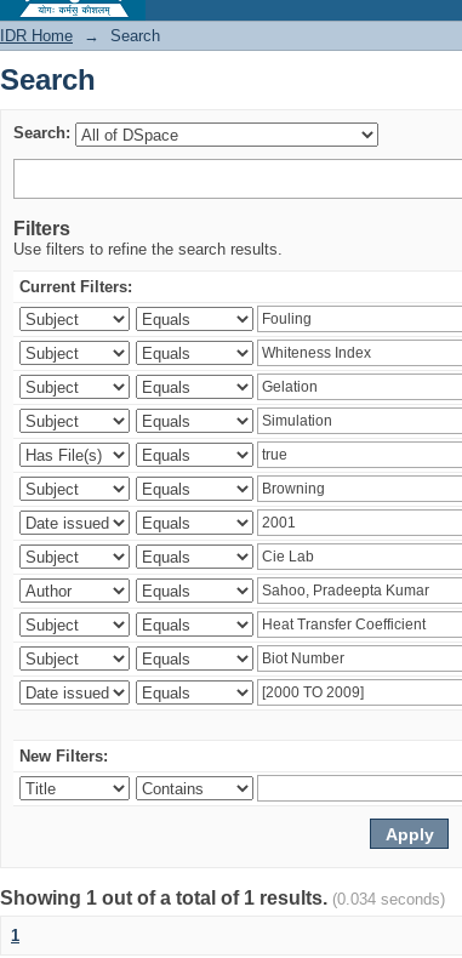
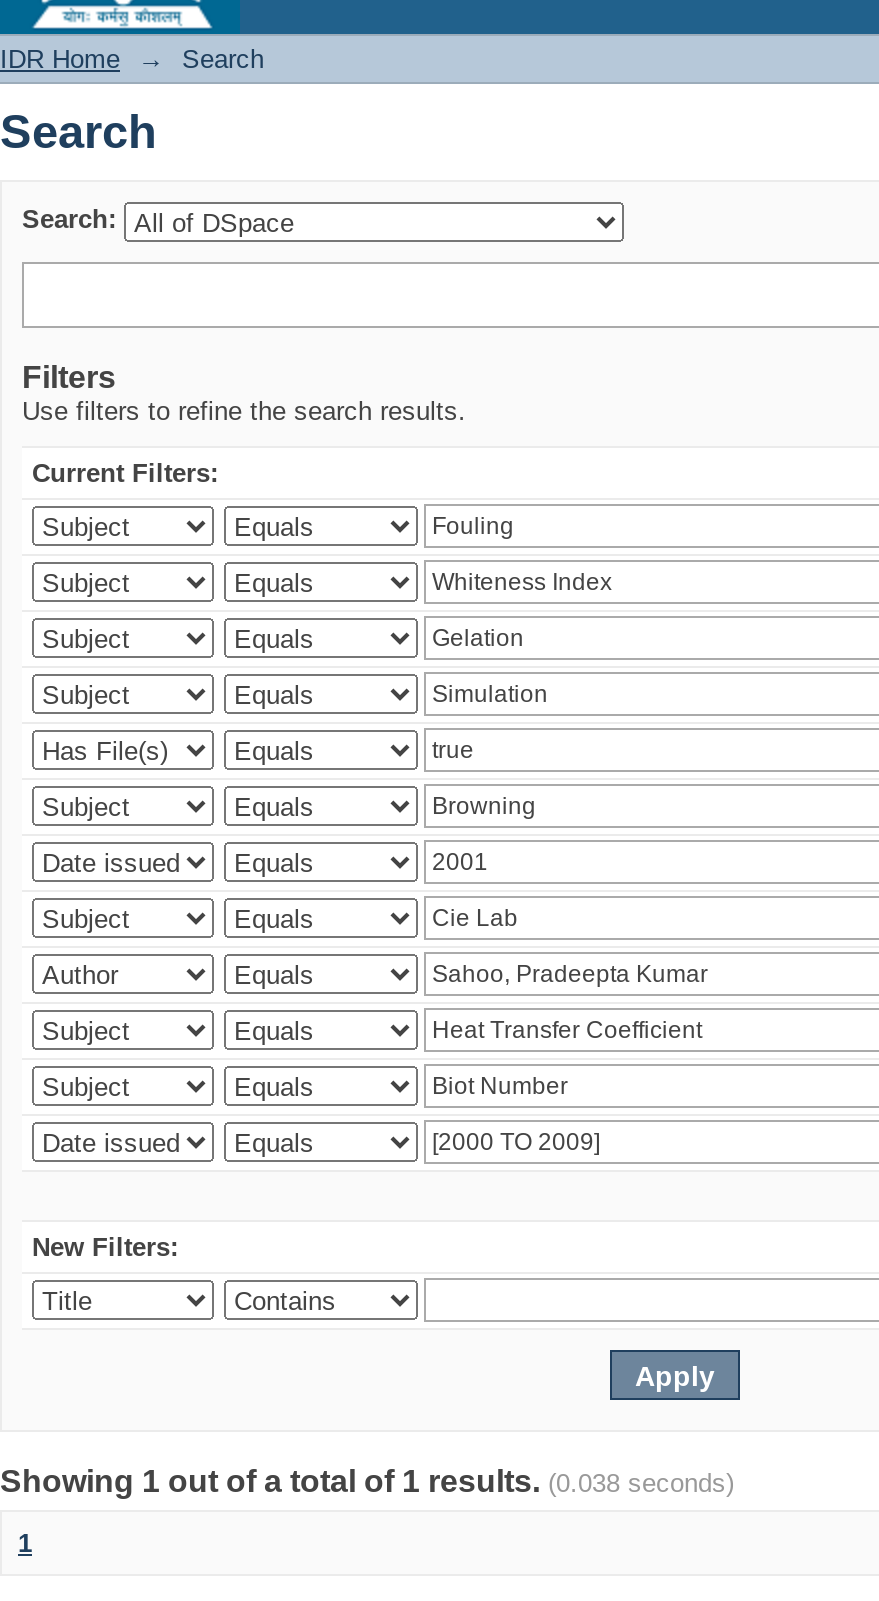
- Showing 1 out of a total of 1 results. (0.034 seconds)
+ Showing 1 out of a total of 1 results. (0.038 seconds)
